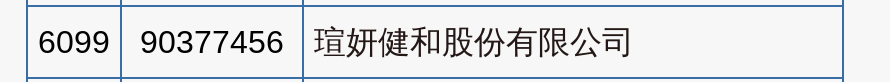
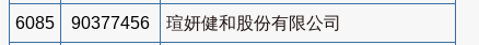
- 6099 90377456 瑄妍健和股份有限公司
+ 6085 90377456 瑄妍健和股份有限公司
